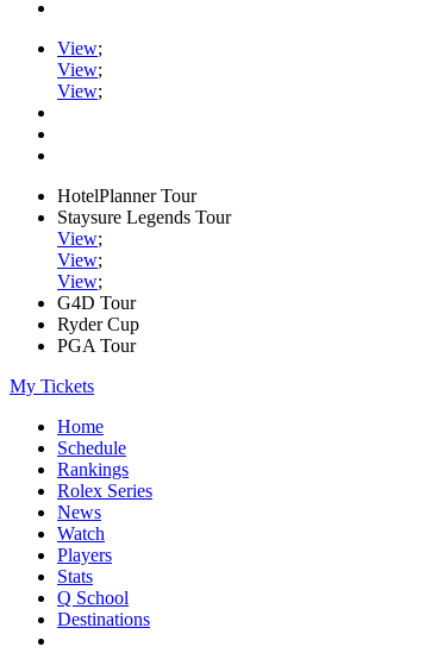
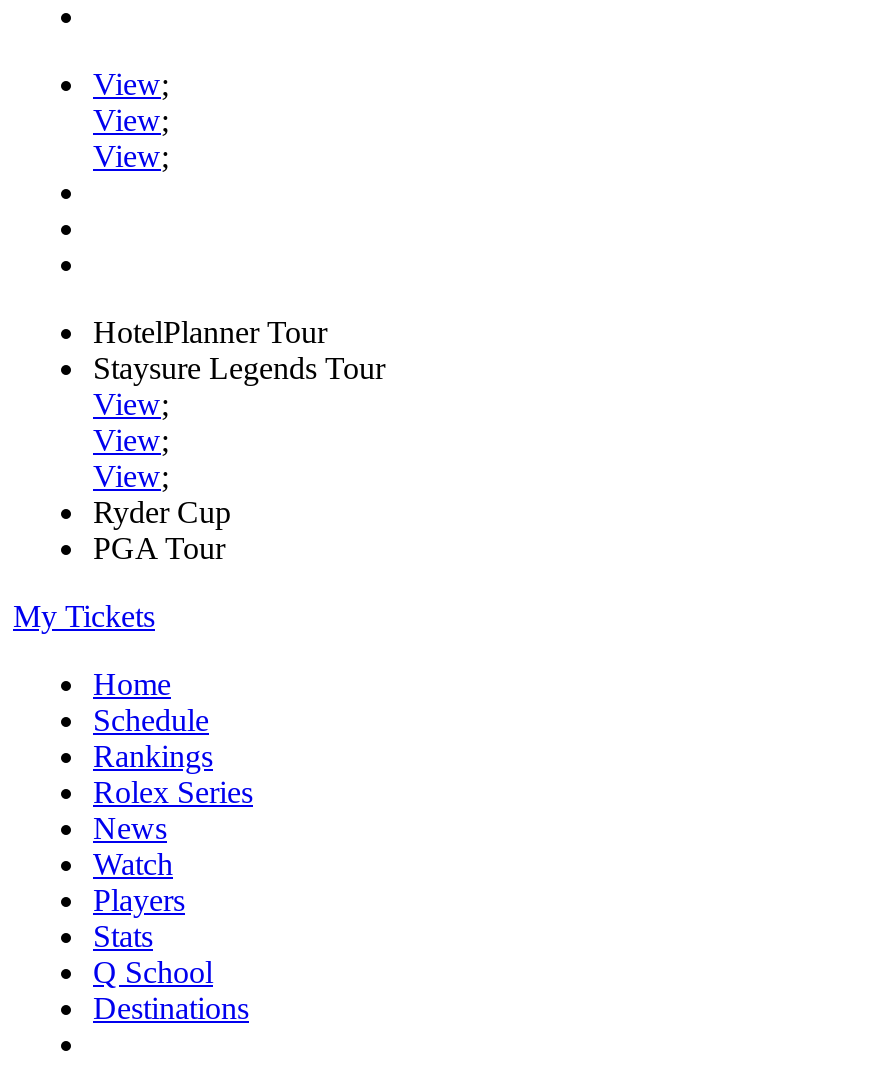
- G4D Tour
